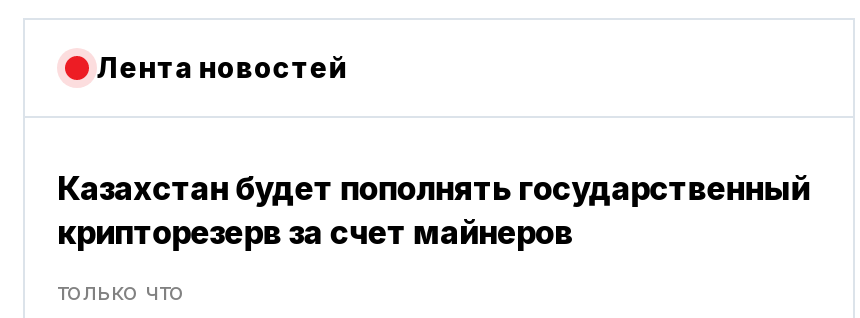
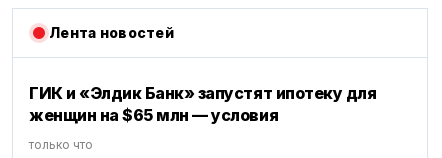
- Казахстан будет пополнять государственный
- крипторезерв за счет майнеров
+ ГИК и «Элдик Банк» запустят ипотеку для
+ женщин на $65 млн — условия
